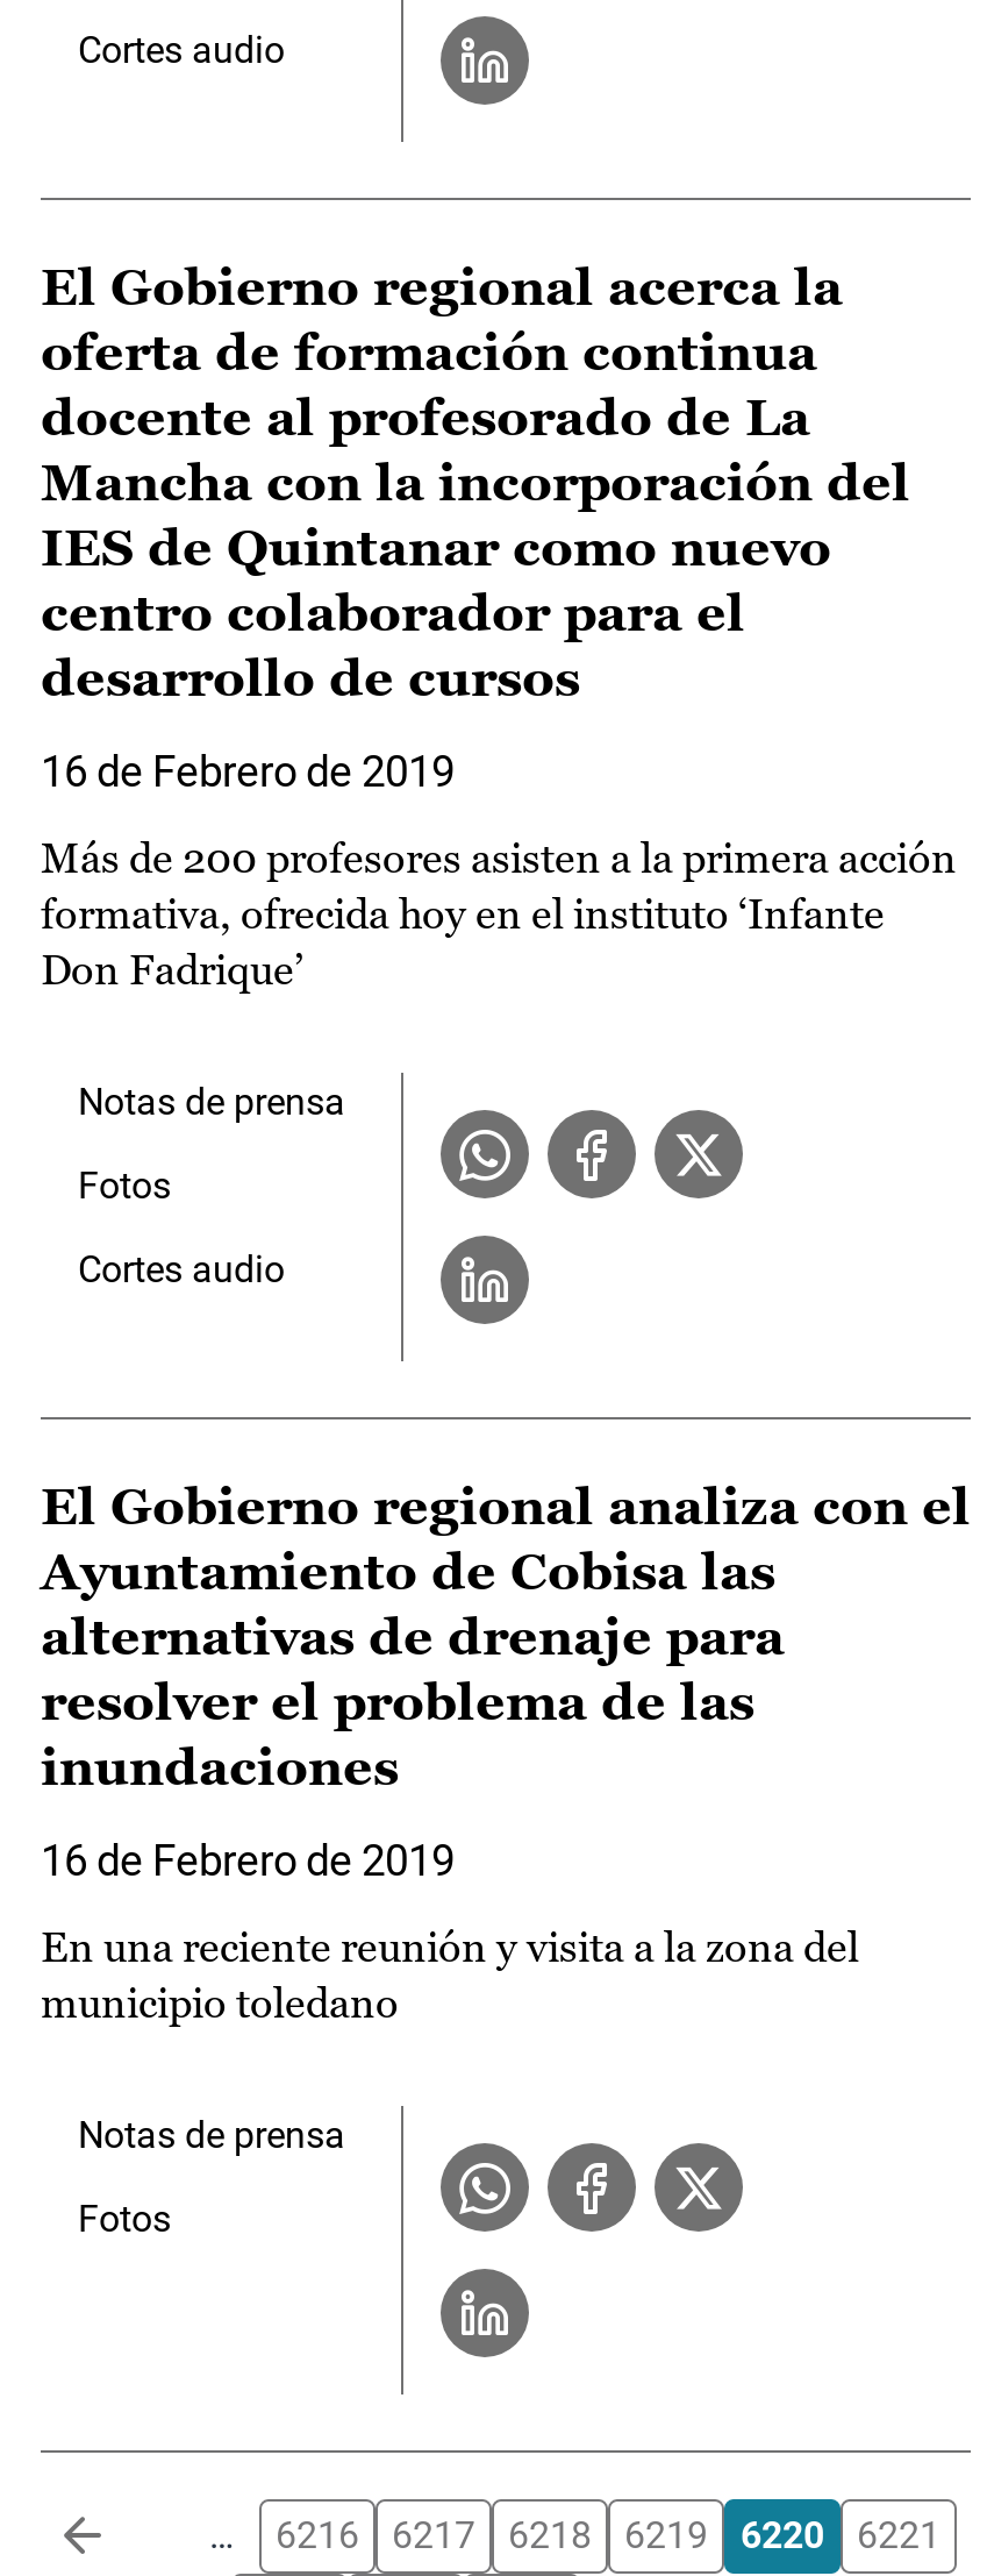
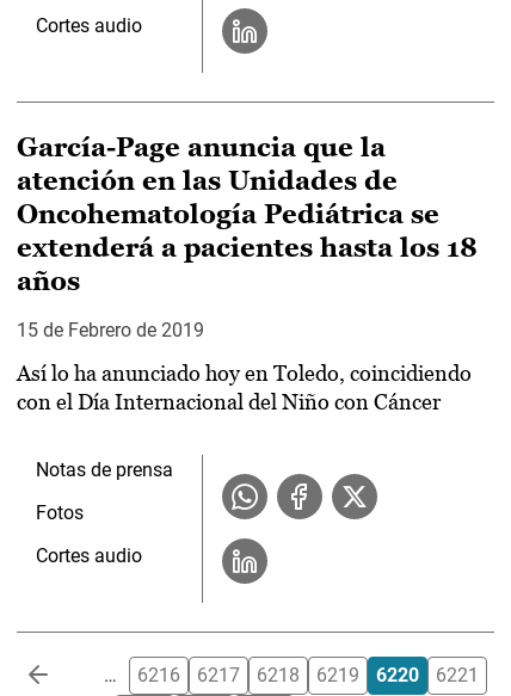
- El Gobierno regional acerca la
- oferta de formación continua
- docente al profesorado de La
- Mancha con la incorporación del
- IES de Quintanar como nuevo
- centro colaborador para el
- desarrollo de cursos
+ García-Page anuncia que la
+ atención en las Unidades de
+ Oncohematología Pediátrica se
+ extenderá a pacientes hasta los 18
+ años

- 16 de Febrero de 2019
+ 15 de Febrero de 2019

- Más de 200 profesores asisten a la primera acción
- formativa, ofrecida hoy en el instituto ‘Infante
- Don Fadrique’
+ Así lo ha anunciado hoy en Toledo, coincidiendo
+ con el Día Internacional del Niño con Cáncer

- El Gobierno regional analiza con el
- Ayuntamiento de Cobisa las
- alternativas de drenaje para
- resolver el problema de las
- inundaciones
- 16 de Febrero de 2019
- En una reciente reunión y visita a la zona del
- municipio toledano
- Notas de prensa
- Fotos
